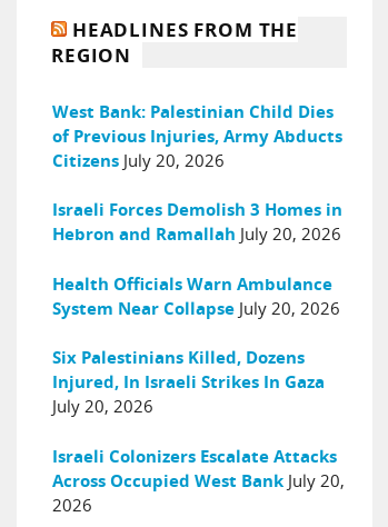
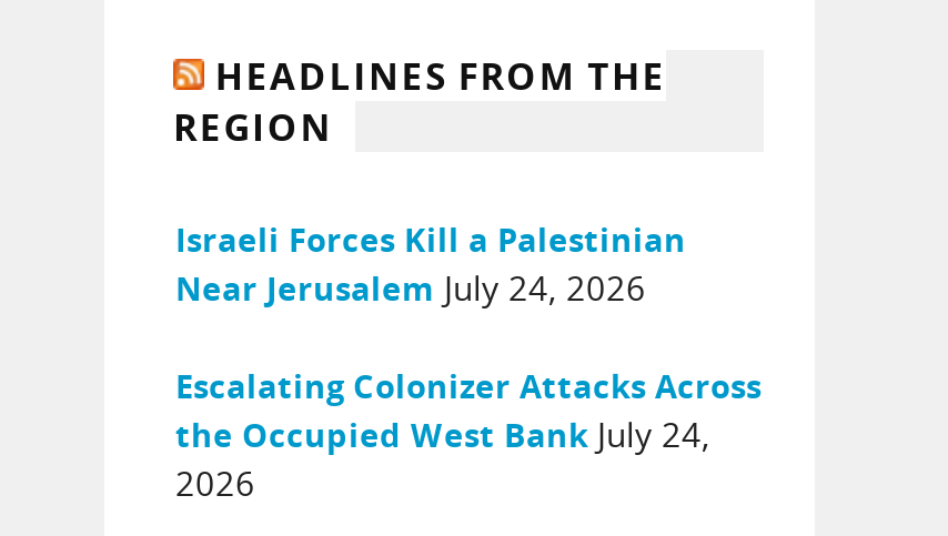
- West Bank: Palestinian Child Dies
- of Previous Injuries, Army Abducts
- Citizens July 20, 2026
- Israeli Forces Demolish 3 Homes in
- Hebron and Ramallah July 20, 2026
- Health Officials Warn Ambulance
- System Near Collapse July 20, 2026
- Six Palestinians Killed, Dozens
- Injured, In Israeli Strikes In Gaza
- July 20, 2026
- Israeli Colonizers Escalate Attacks
- Across Occupied West Bank July 20,
+ Israeli Forces Kill a Palestinian
+ Near Jerusalem July 24, 2026
+ Escalating Colonizer Attacks Across
+ the Occupied West Bank July 24,
